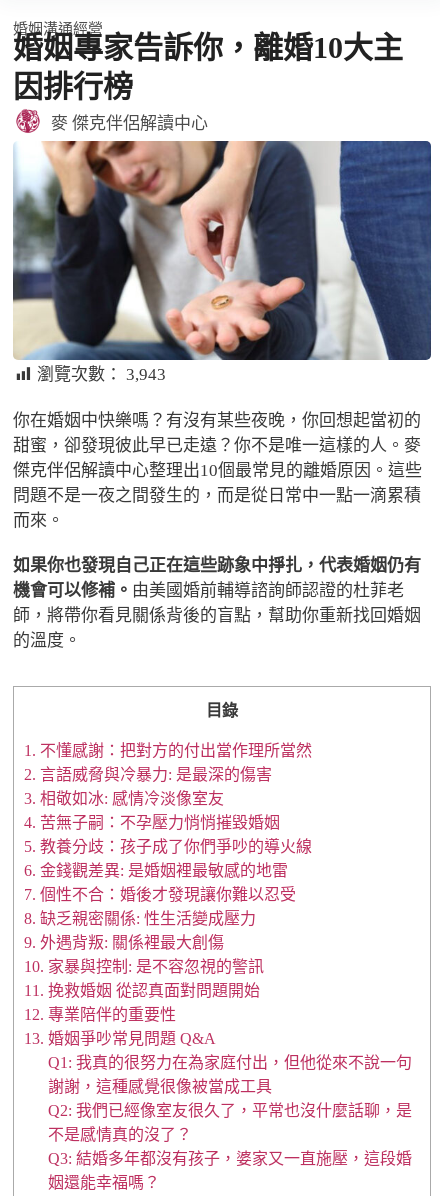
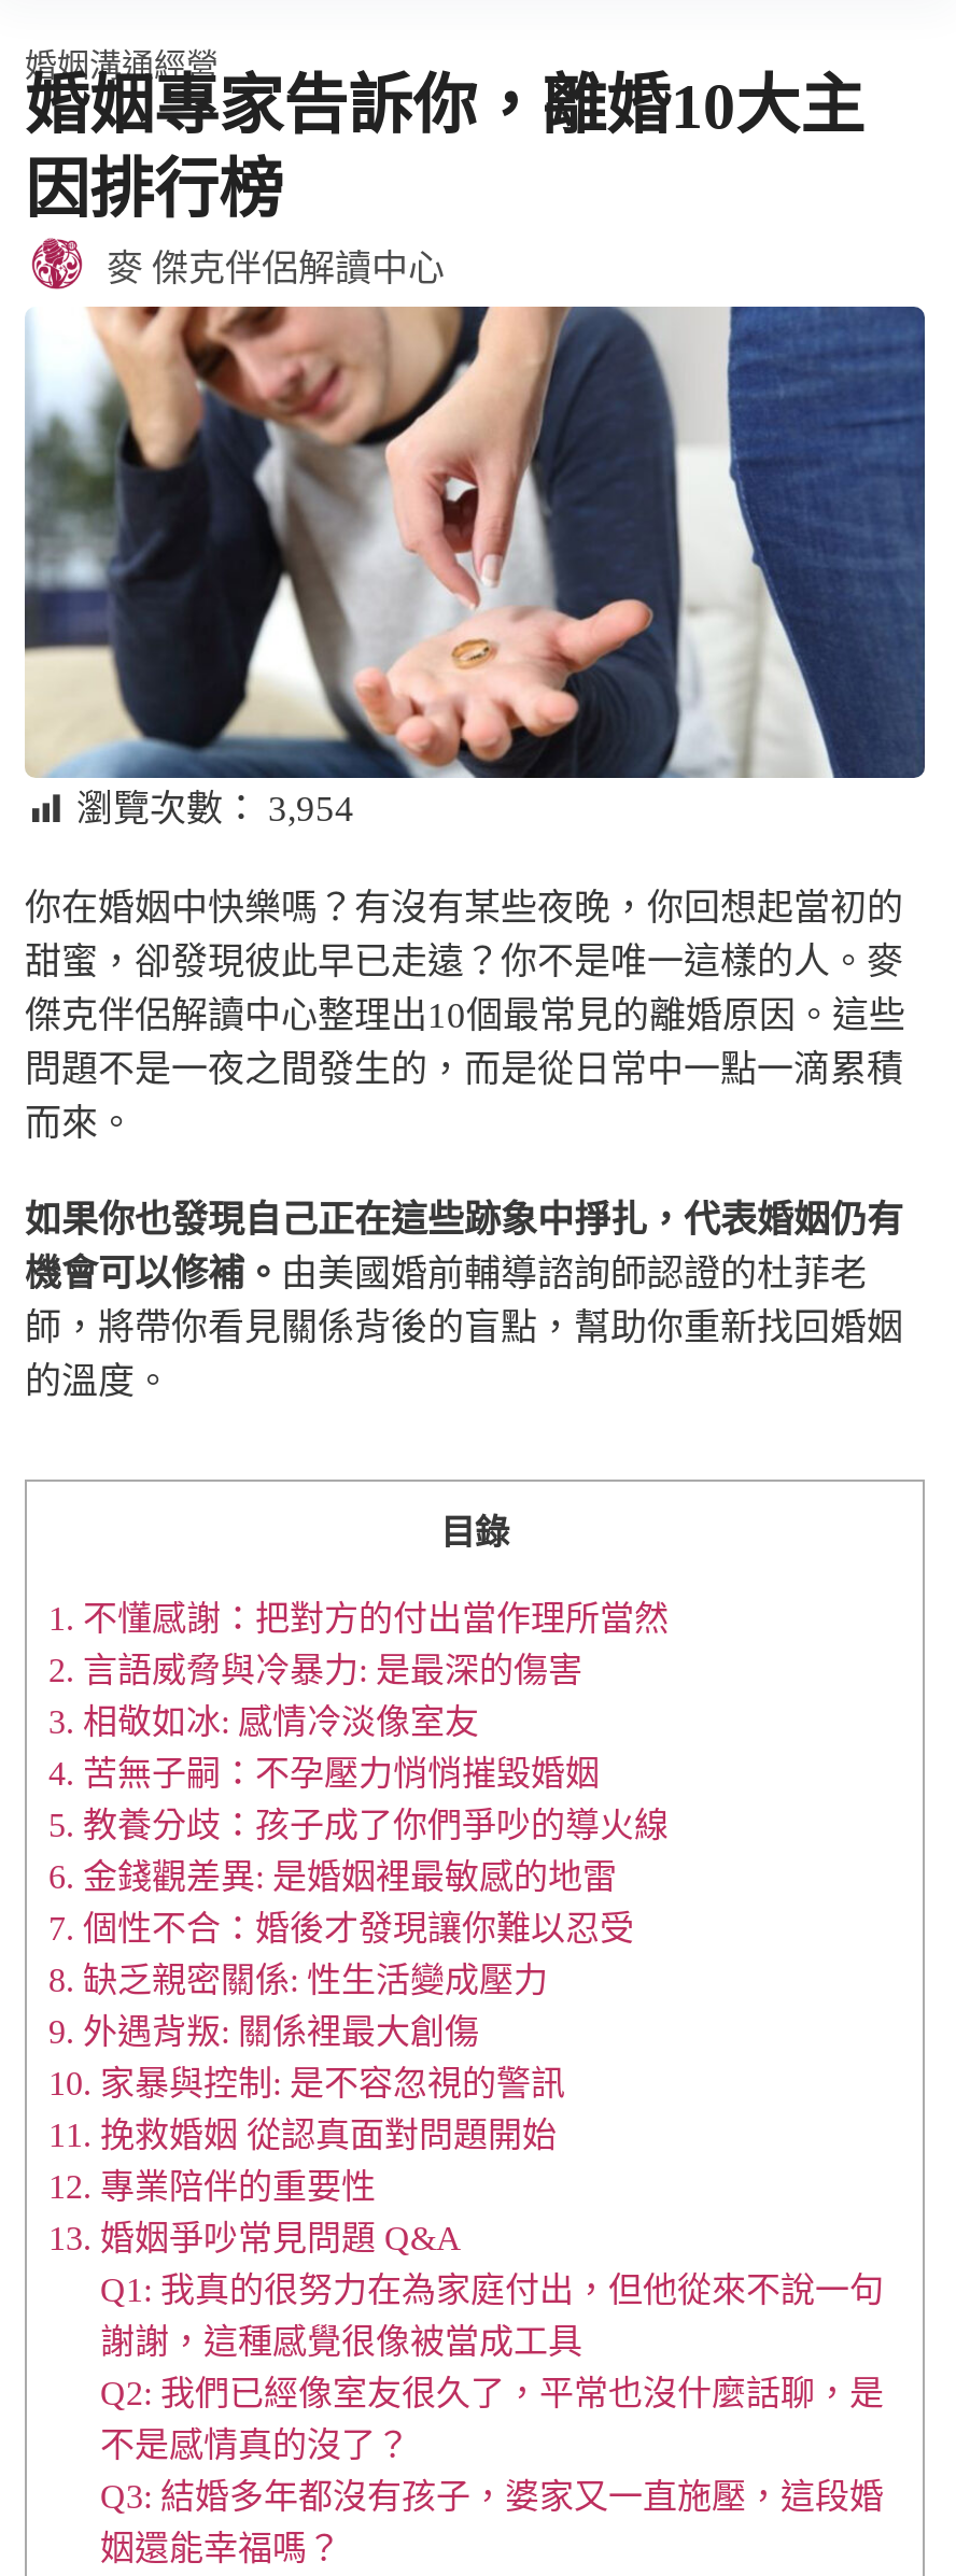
- 瀏覽次數： 3,943
+ 瀏覽次數： 3,954
